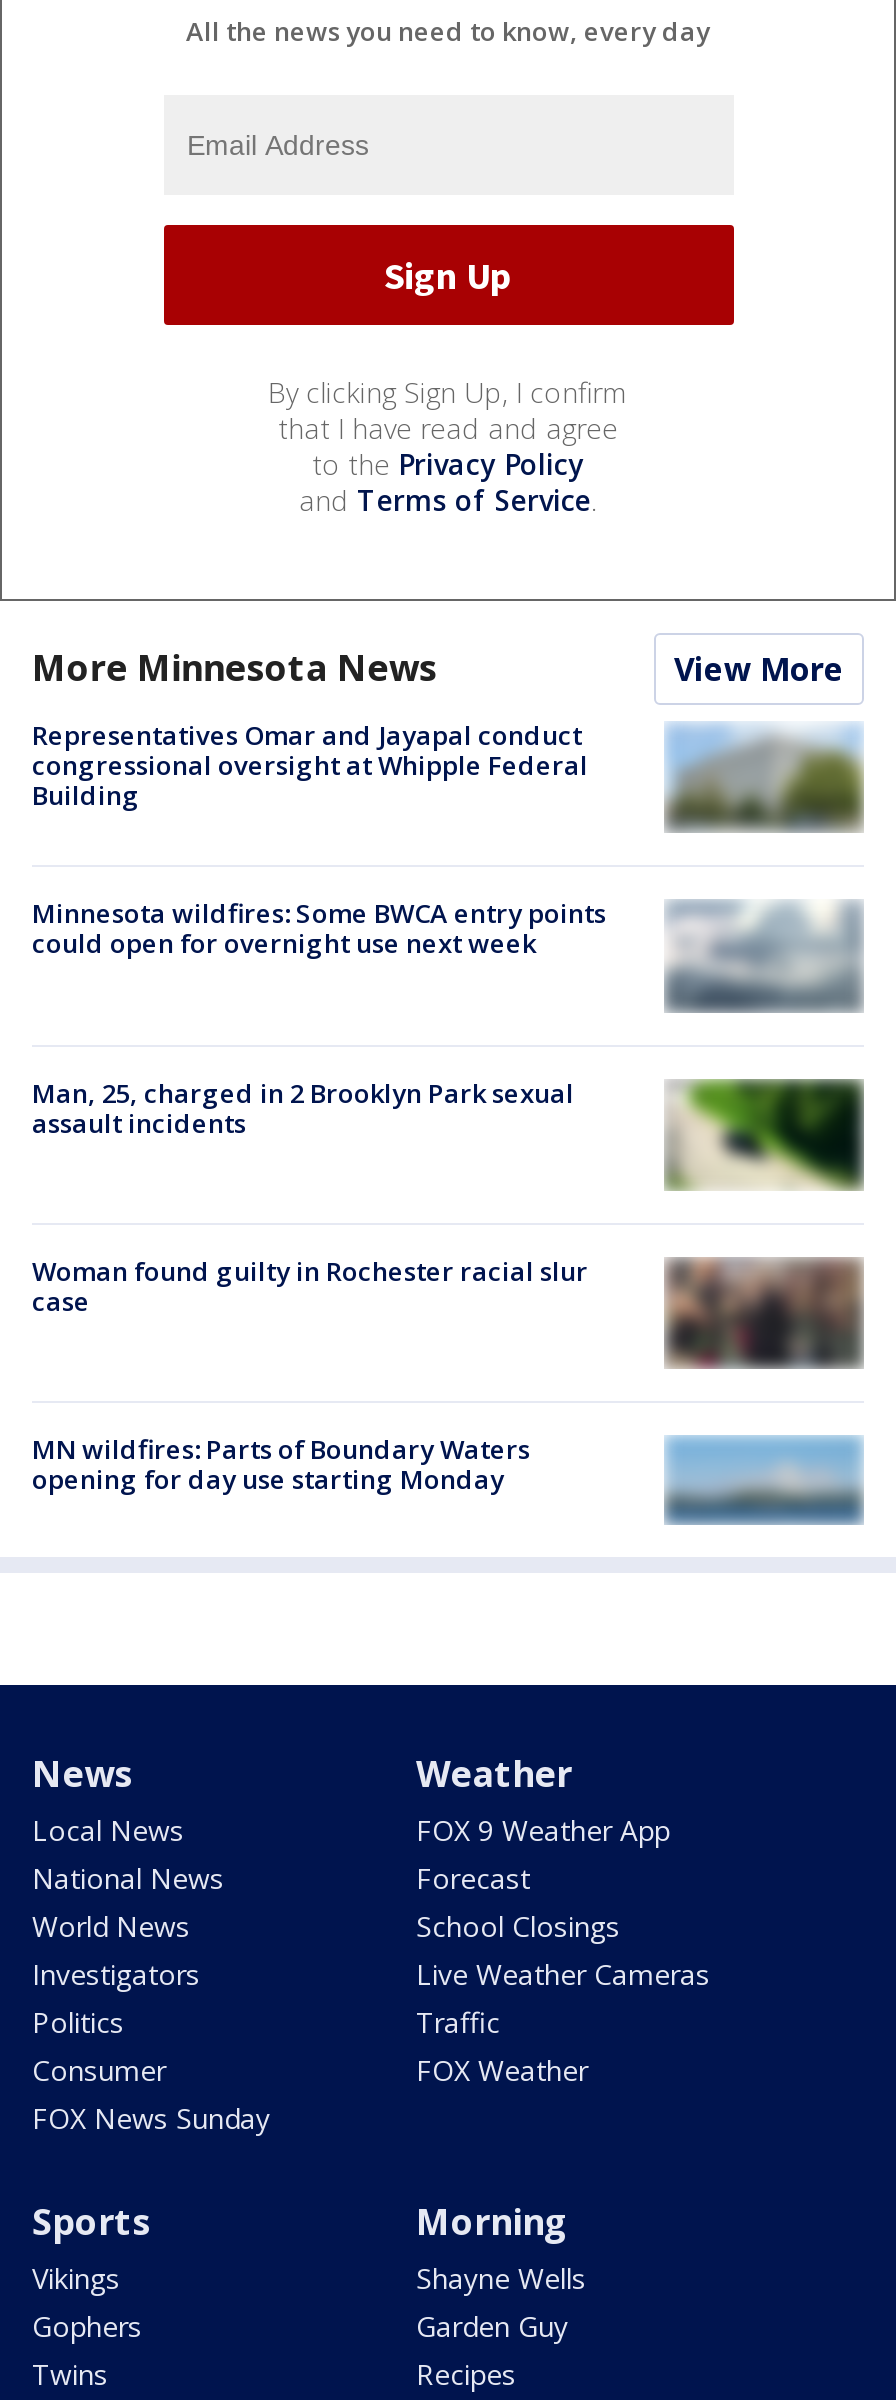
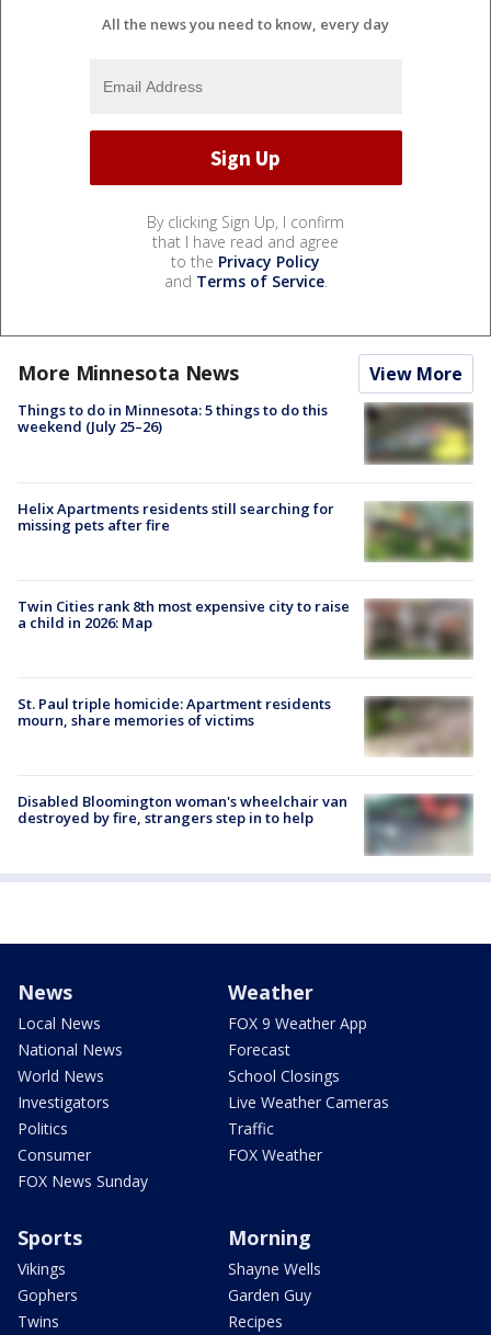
- [image]
- Representatives Omar and Jayapal conduct
- congressional oversight at Whipple Federal
- Building
+ [image]
+ Things to do in Minnesota: 5 things to do this
+ weekend (July 25–26)

- [image]
- Minnesota wildfires: Some BWCA entry points
- could open for overnight use next week
+ [image]
+ Helix Apartments residents still searching for
+ missing pets after fire

- Man, 25, charged in 2 Brooklyn Park sexual
- assault incidents
+ Twin Cities rank 8th most expensive city to raise
+ a child in 2026: Map

- [image]
+ [image]

- [image]
- Woman found guilty in Rochester racial slur
- case
+ [image]
+ St. Paul triple homicide: Apartment residents
+ mourn, share memories of victims

- MN wildfires: Parts of Boundary Waters
- opening for day use starting Monday
+ Disabled Bloomington woman's wheelchair van
+ destroyed by fire, strangers step in to help

- [image]
+ [image]
